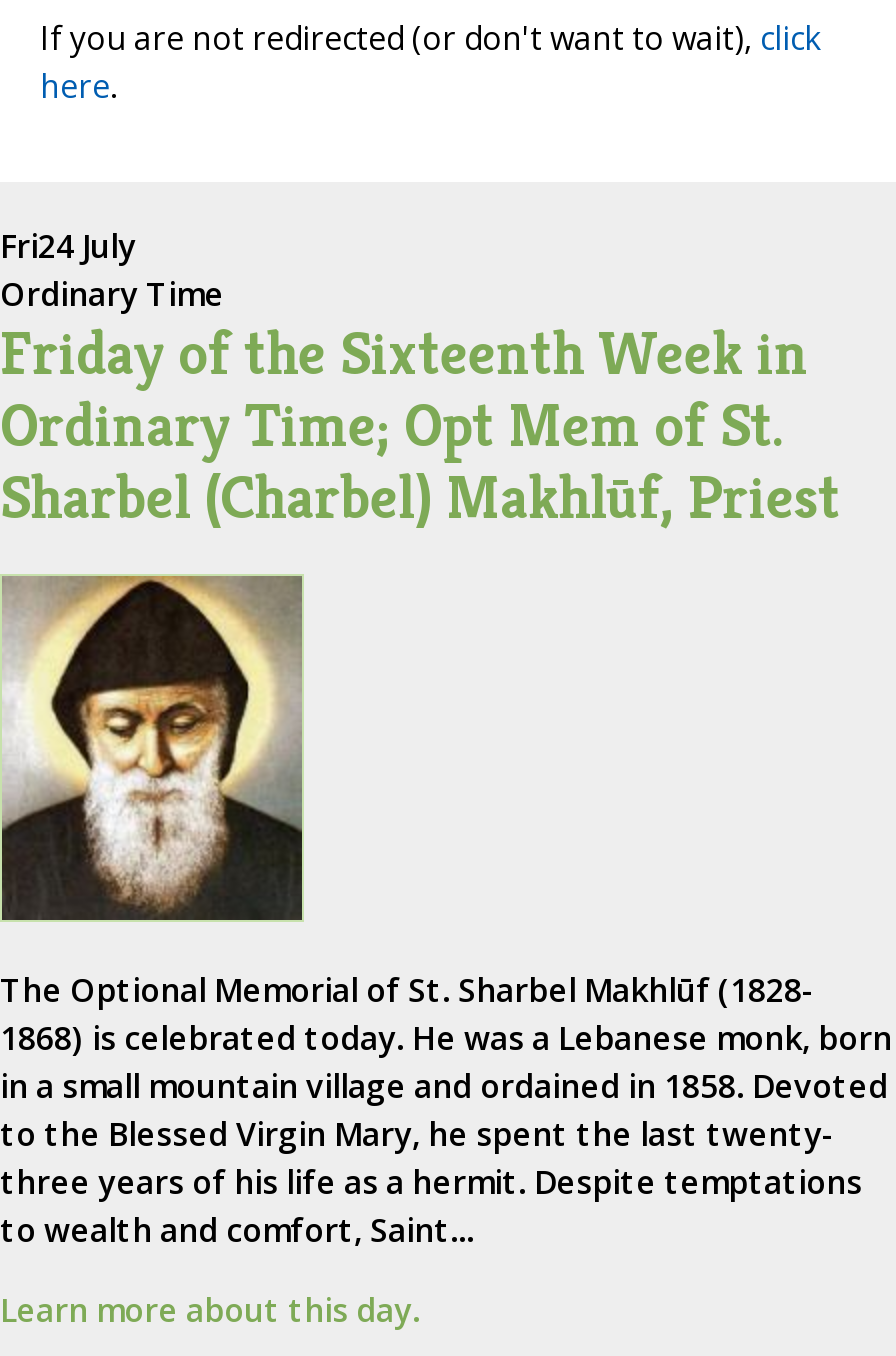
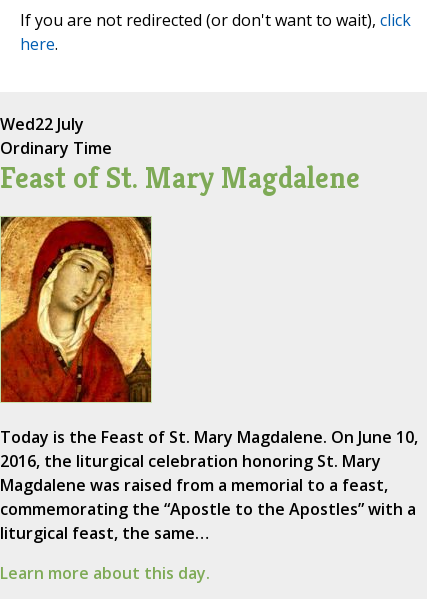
- Fri24 July
+ Wed22 July

- Friday of the Sixteenth Week in
- Ordinary Time; Opt Mem of St.
- Sharbel (Charbel) Makhlūf, Priest
+ Feast of St. Mary Magdalene

- [image]
+ [image]

- The Optional Memorial of St. Sharbel Makhlūf (1828-
- 1868) is celebrated today. He was a Lebanese monk, born
- in a small mountain village and ordained in 1858. Devoted
- to the Blessed Virgin Mary, he spent the last twenty-
- three years of his life as a hermit. Despite temptations
- to wealth and comfort, Saint…
+ Today is the Feast of St. Mary Magdalene. On June 10,
+ 2016, the liturgical celebration honoring St. Mary
+ Magdalene was raised from a memorial to a feast,
+ commemorating the “Apostle to the Apostles” with a
+ liturgical feast, the same…
